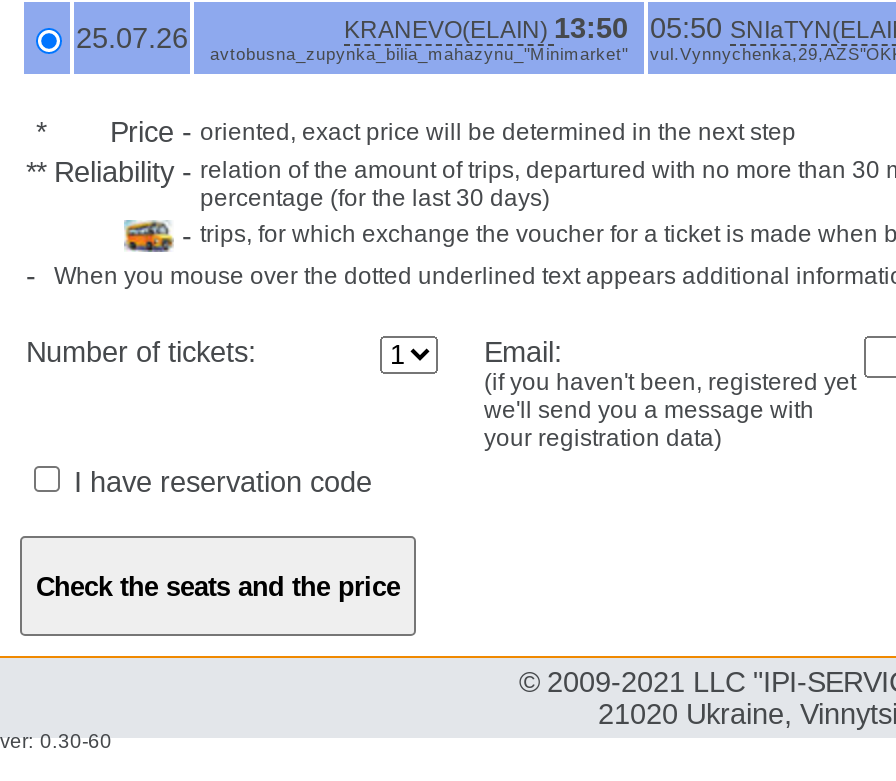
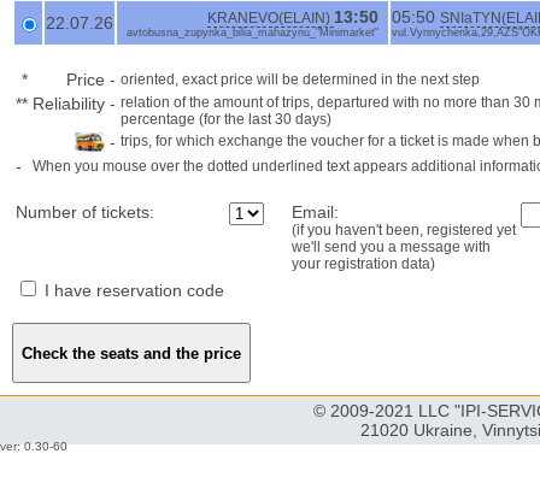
- 25.07.26
+ 22.07.26
